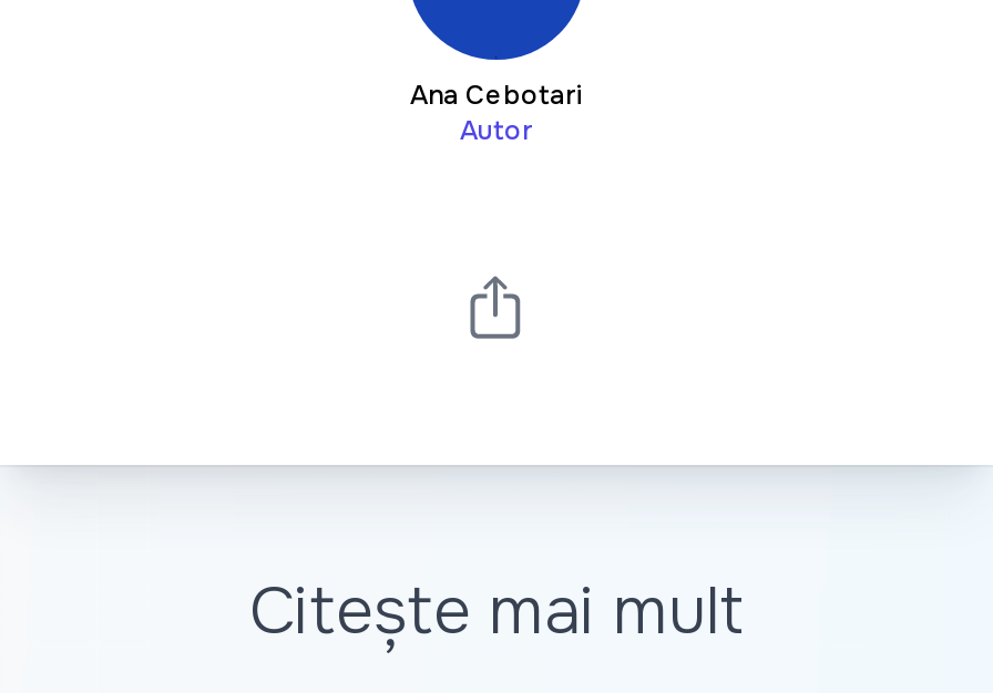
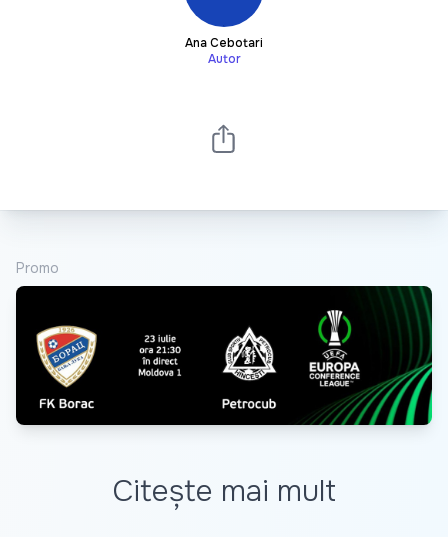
+ [image]

+ Promo
